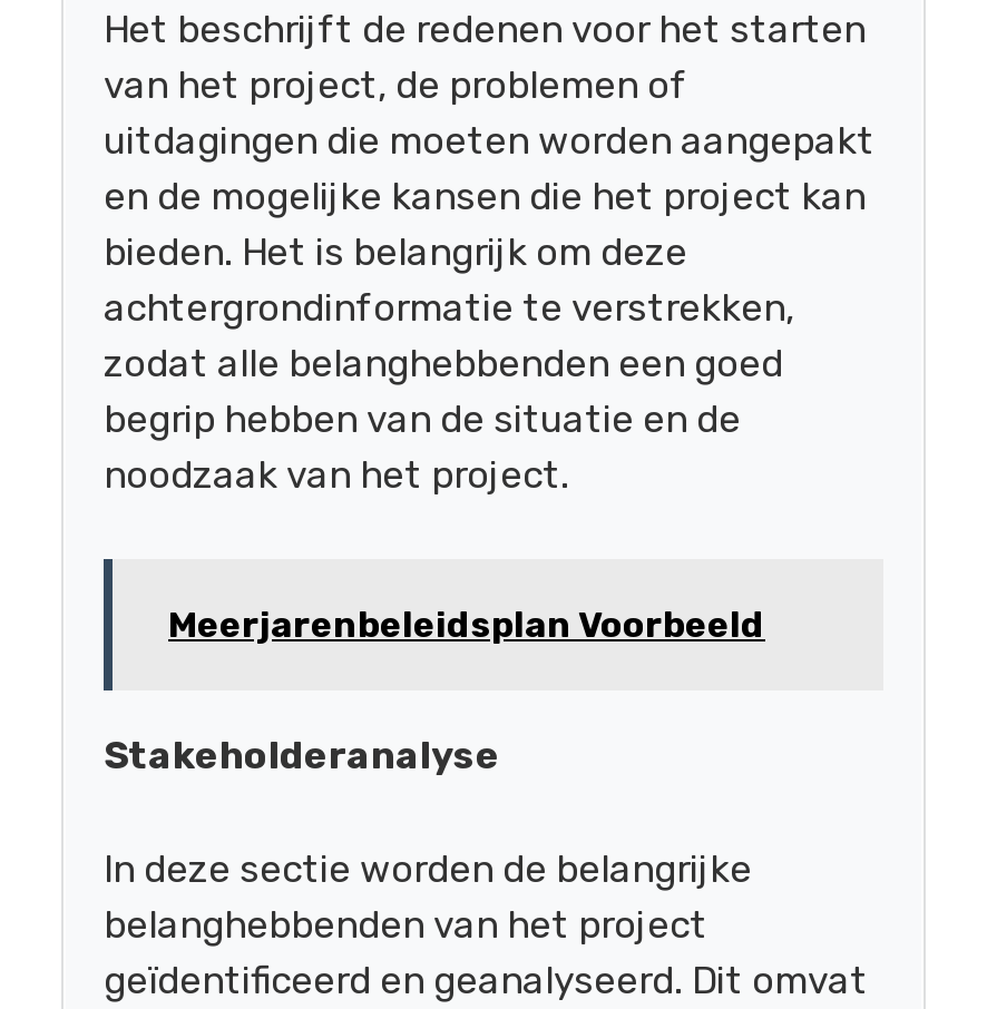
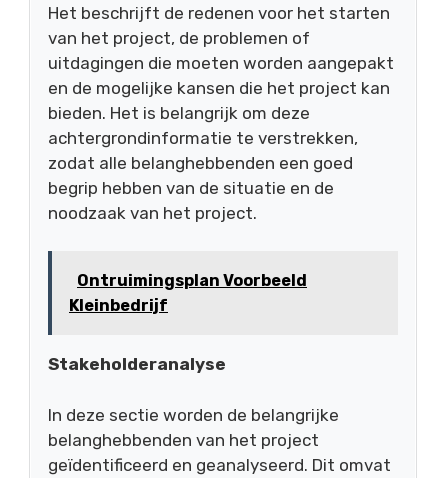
- Meerjarenbeleidsplan Voorbeeld
+ Ontruimingsplan Voorbeeld
+ Kleinbedrijf
